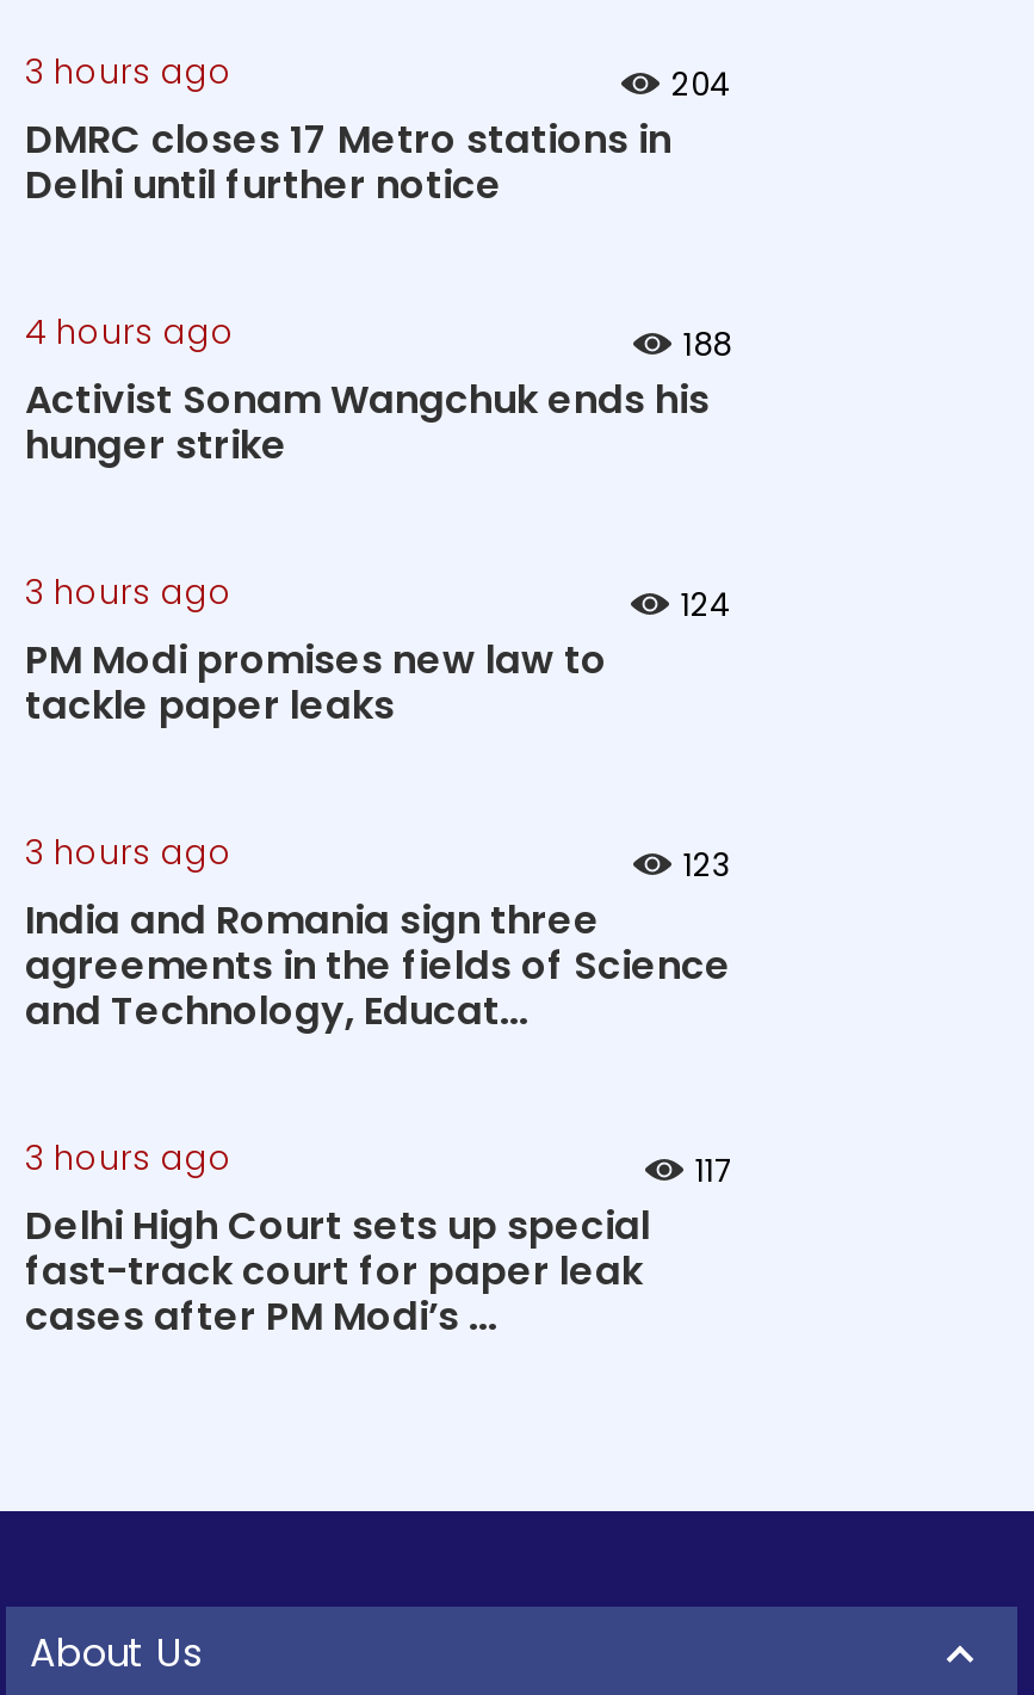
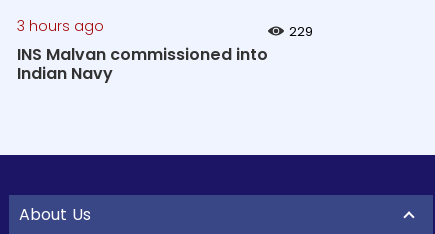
- 204
- DMRC closes 17 Metro stations in
- Delhi until further notice
- 4 hours ago
- 188
- Activist Sonam Wangchuk ends his
- hunger strike
- 3 hours ago
- 124
- PM Modi promises new law to
- tackle paper leaks
- 3 hours ago
- 123
- India and Romania sign three
- agreements in the fields of Science
- and Technology, Educat...
- 3 hours ago
- 117
- Delhi High Court sets up special
- fast-track court for paper leak
- cases after PM Modi’s ...
+ 229
+ INS Malvan commissioned into
+ Indian Navy
